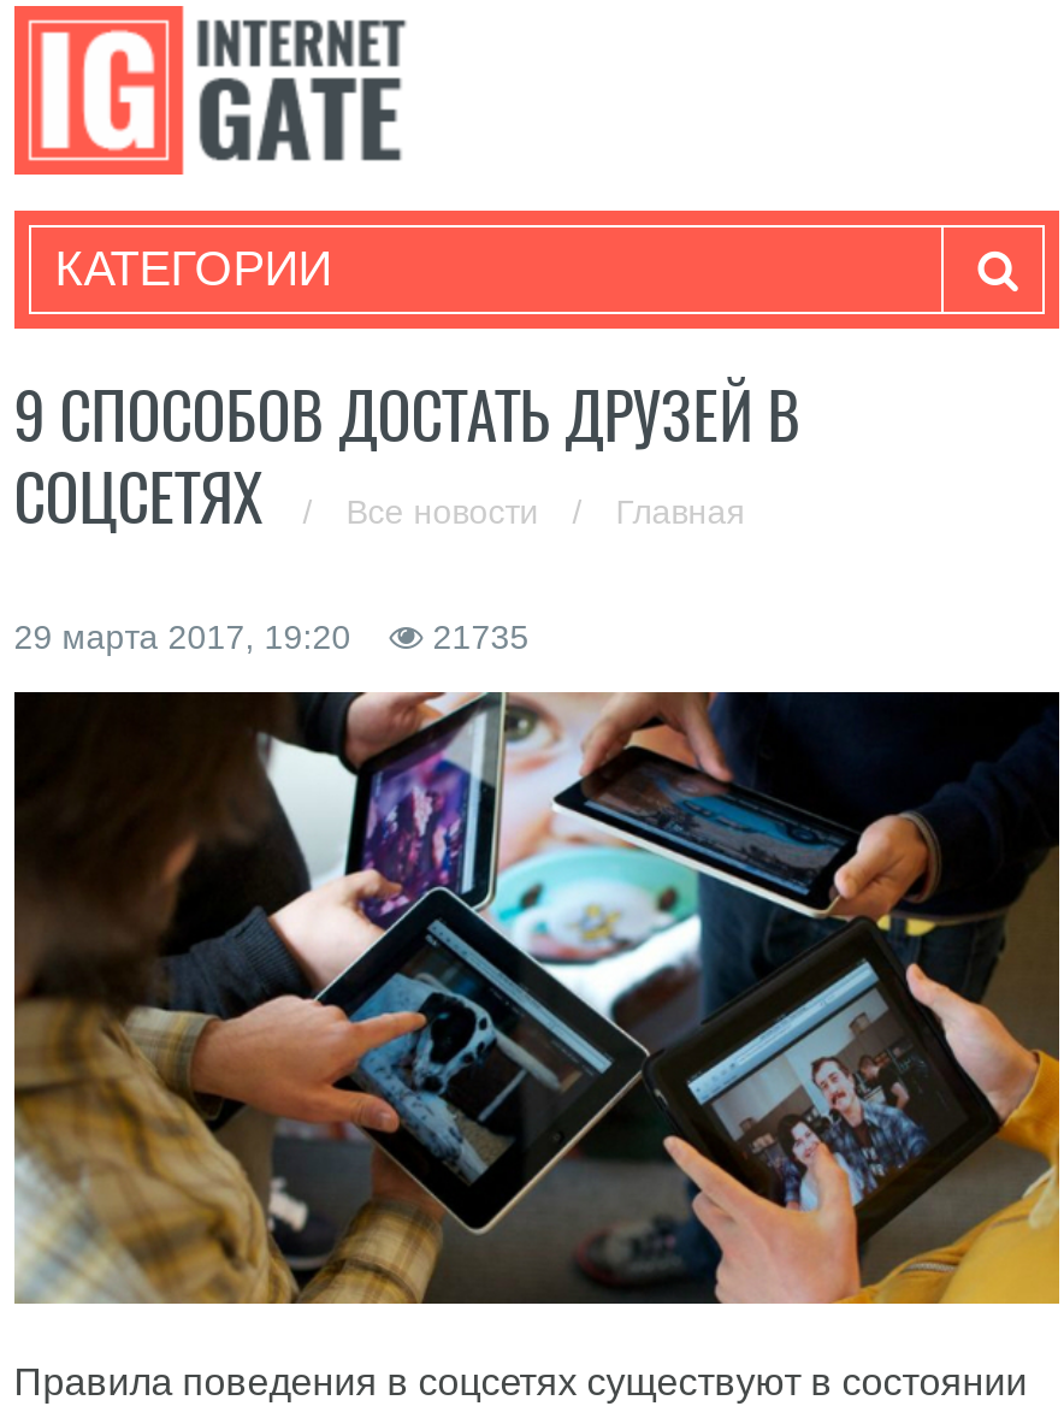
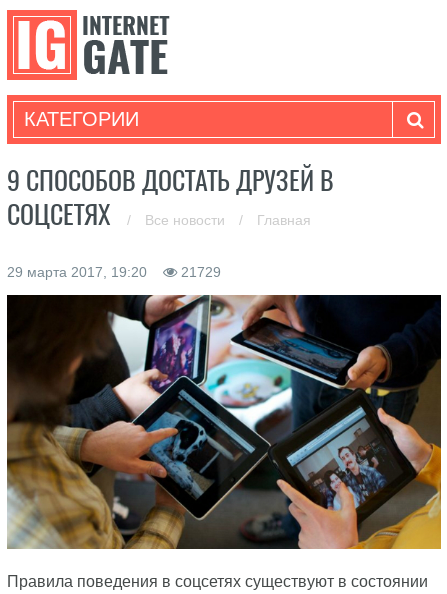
- 29 марта 2017, 19:20 21735
+ 29 марта 2017, 19:20 21729
